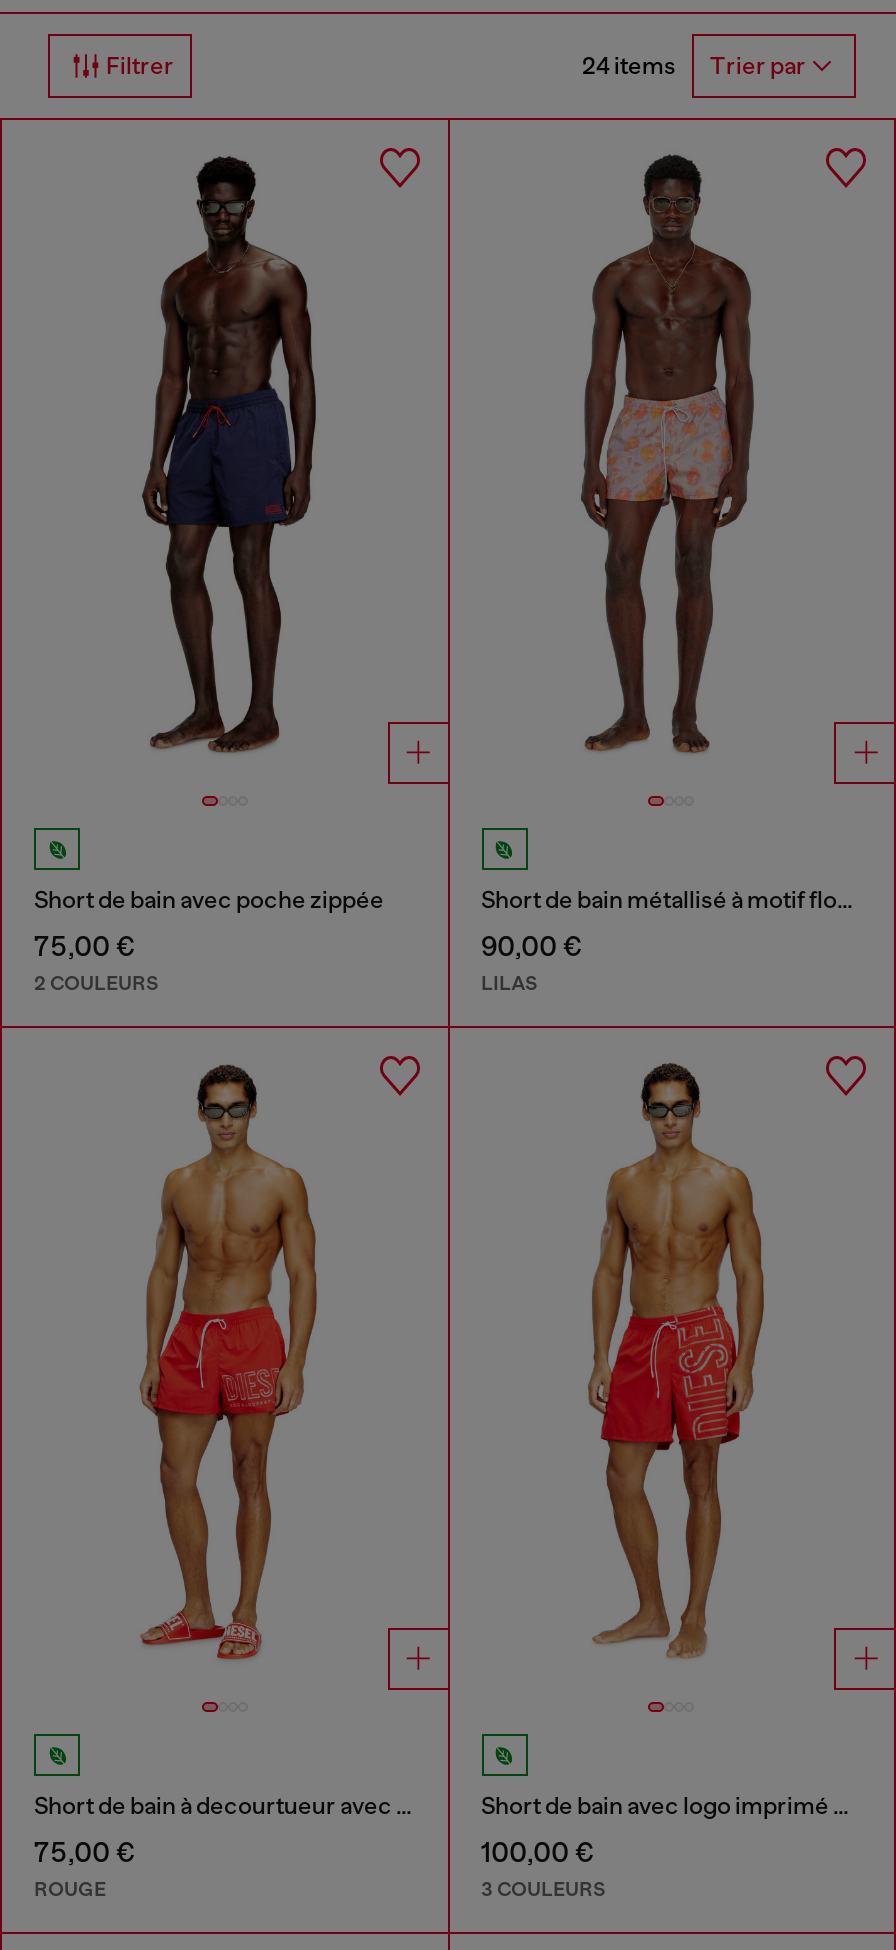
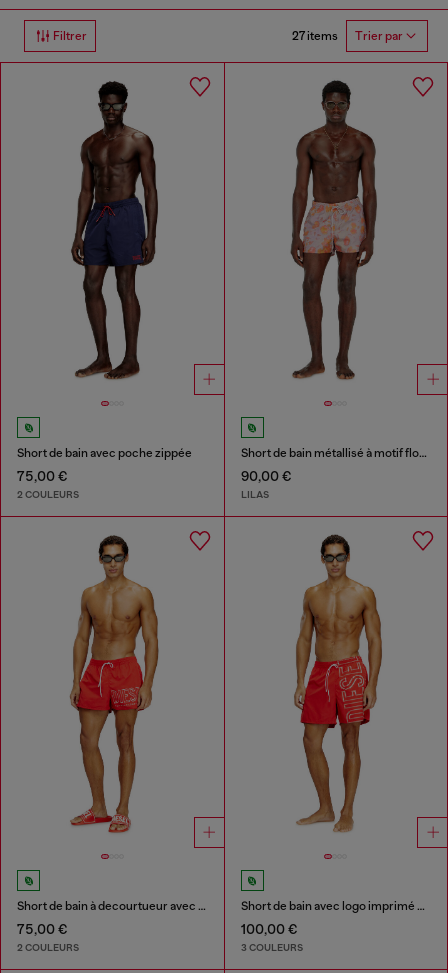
- 24 items Trier par
+ 27 items Trier par

- ROUGE
+ 2 COULEURS
